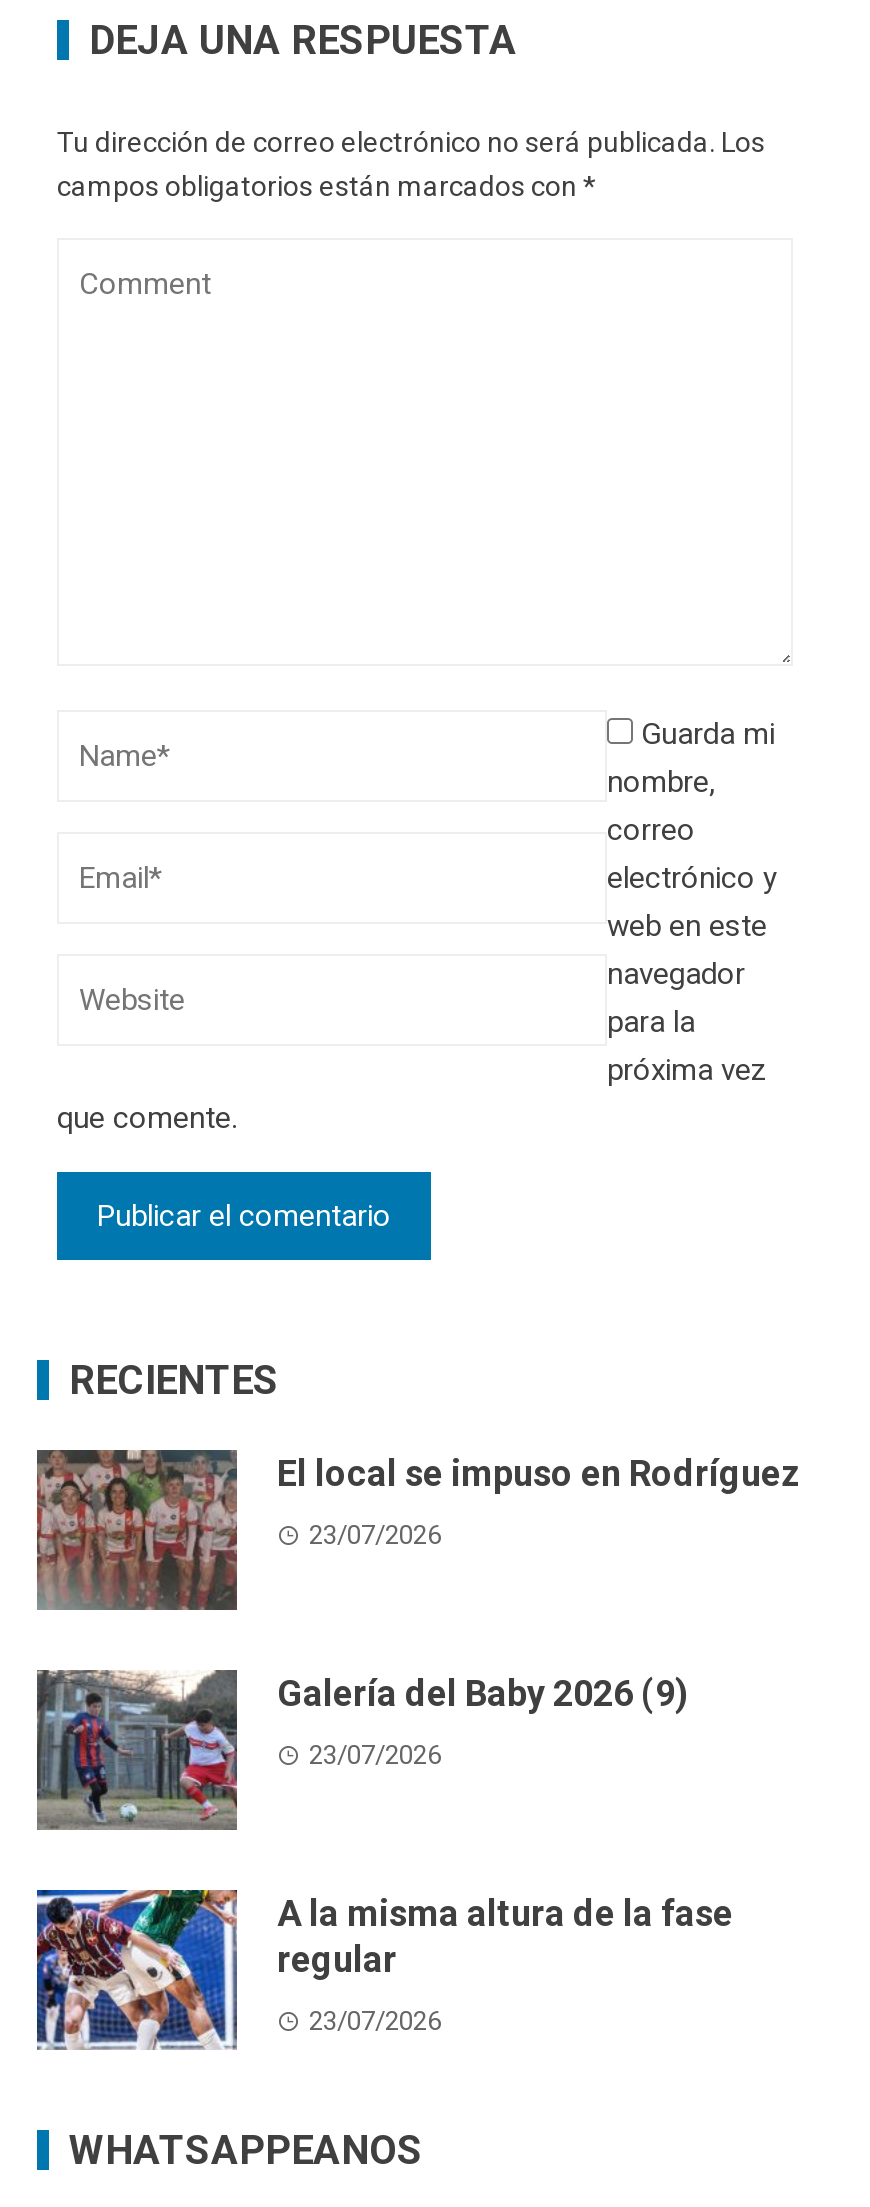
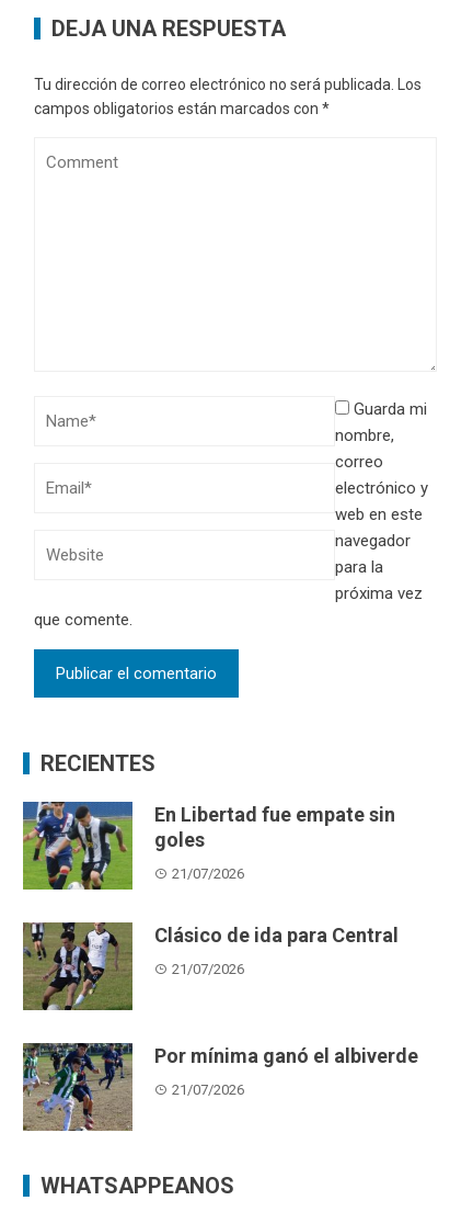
- [image]
- El local se impuso en Rodríguez
+ [image]
+ En Libertad fue empate sin
+ goles

- 23/07/2026
+ 21/07/2026

- [image]
- Galería del Baby 2026 (9)
+ [image]
+ Clásico de ida para Central

- 23/07/2026
+ 21/07/2026

- [image]
- A la misma altura de la fase
- regular
+ [image]
+ Por mínima ganó el albiverde

- 23/07/2026
+ 21/07/2026
